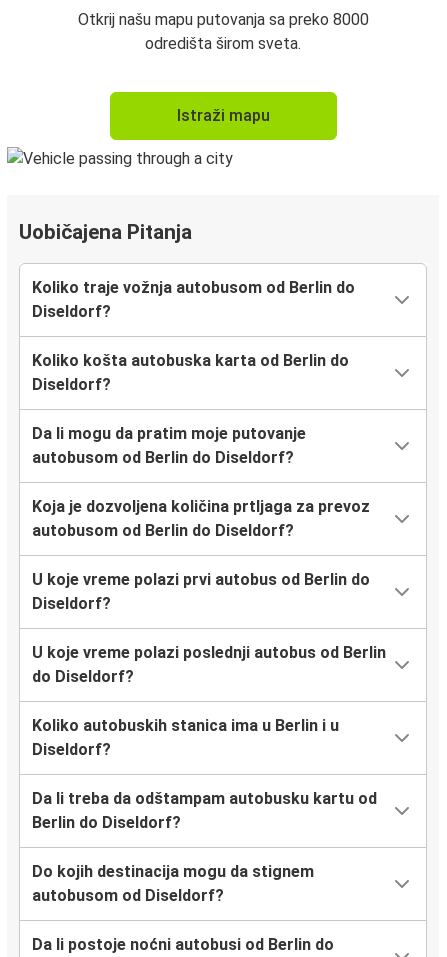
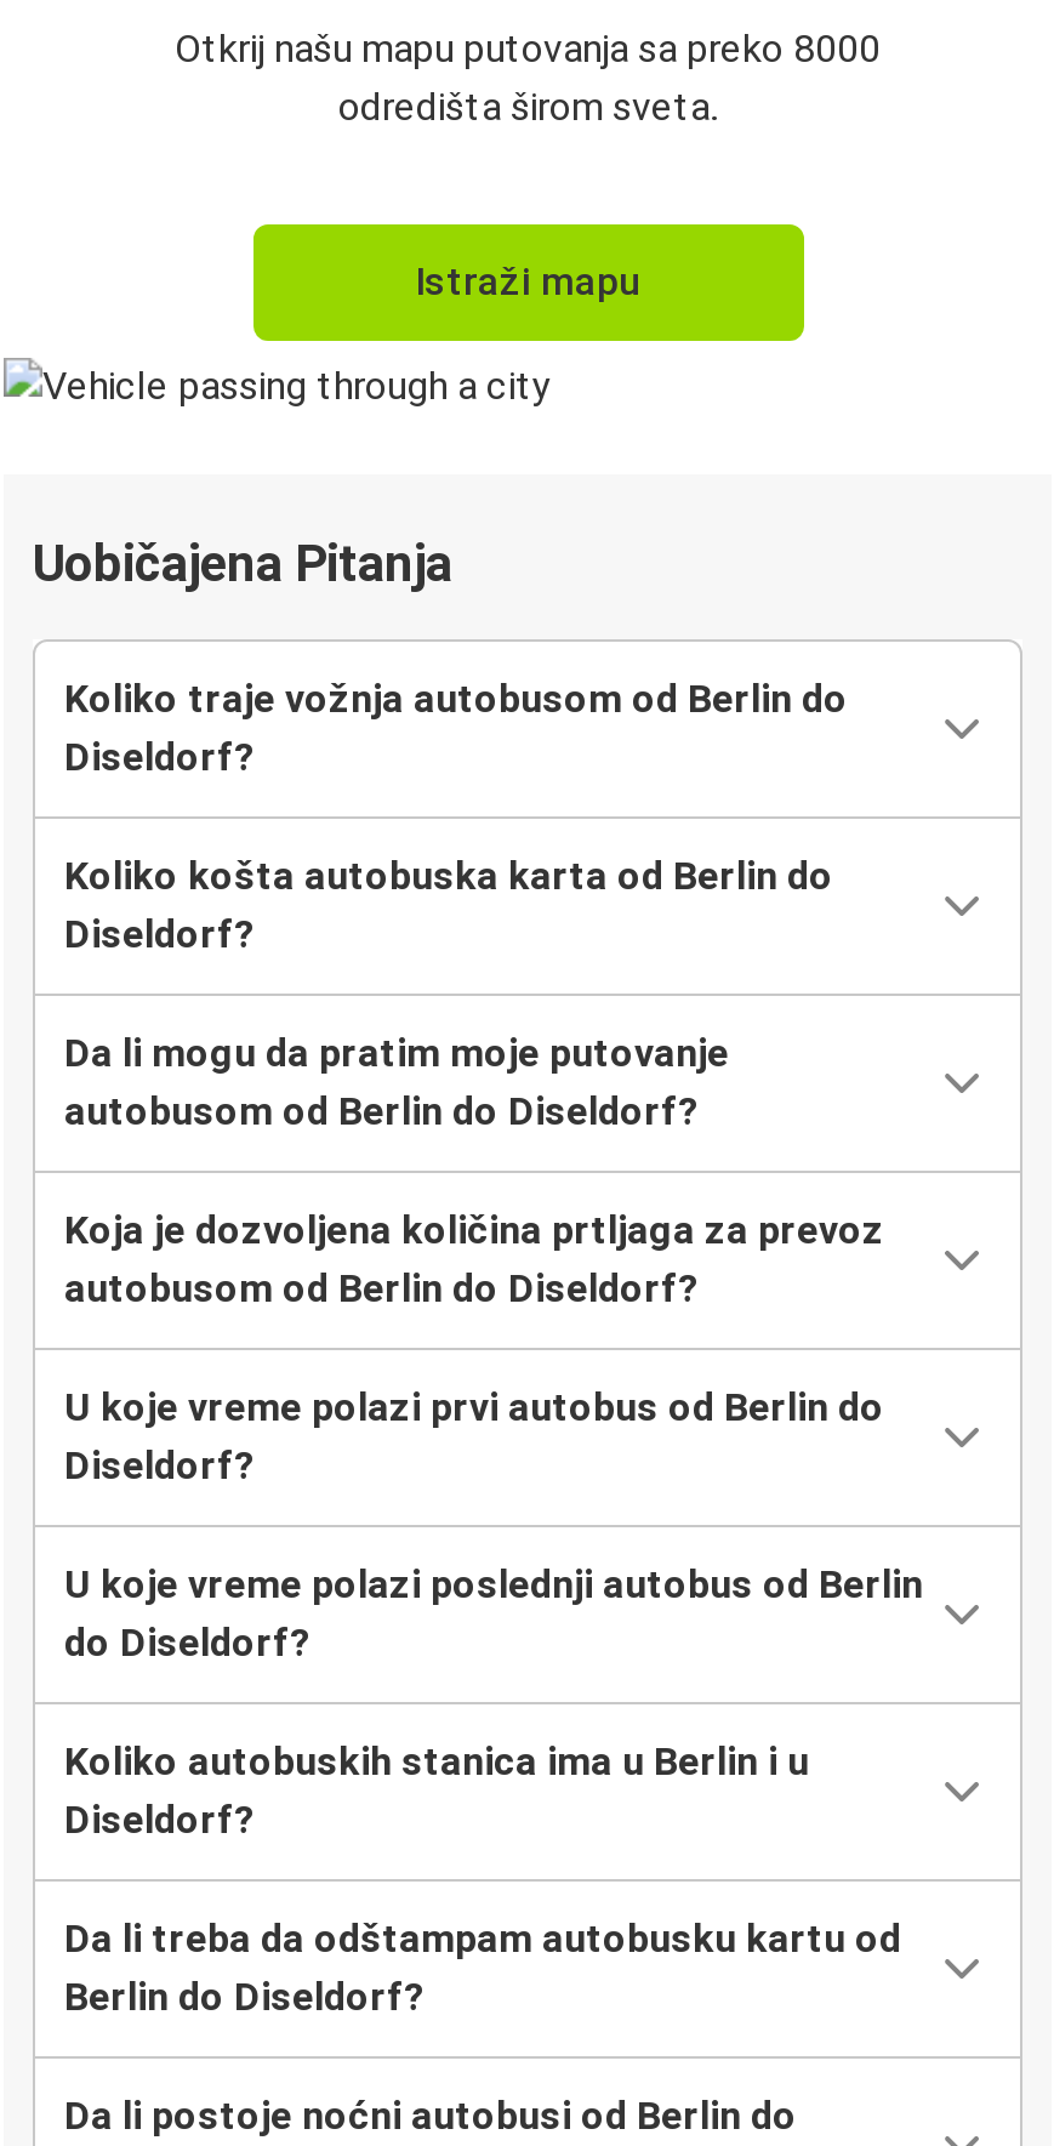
- Do kojih destinacija mogu da stignem
- autobusom od Diseldorf?
